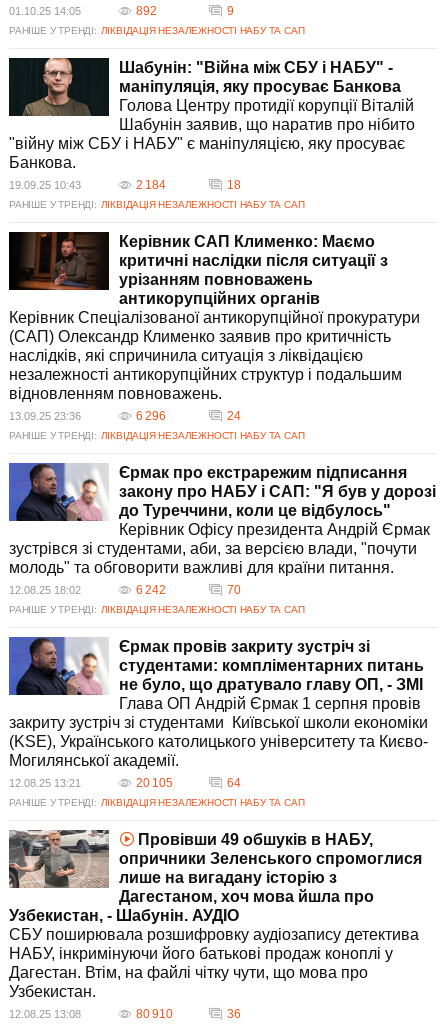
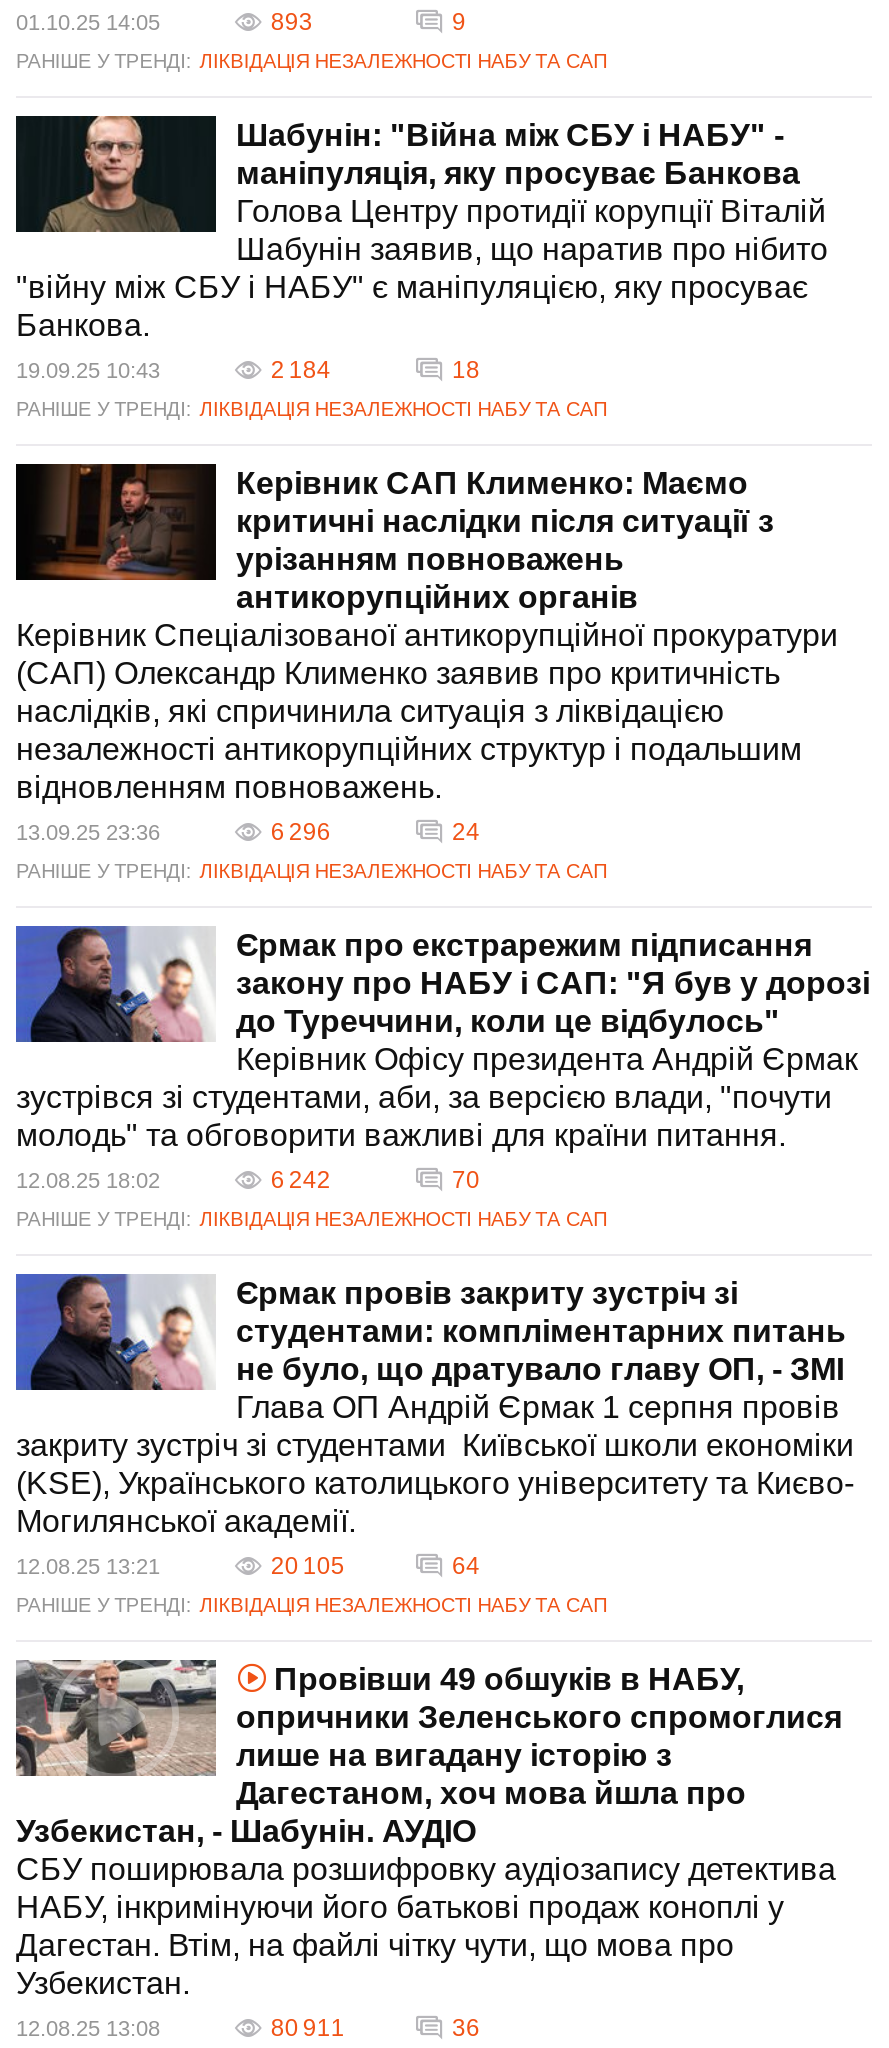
- 892
+ 893

- 80 910
+ 80 911
